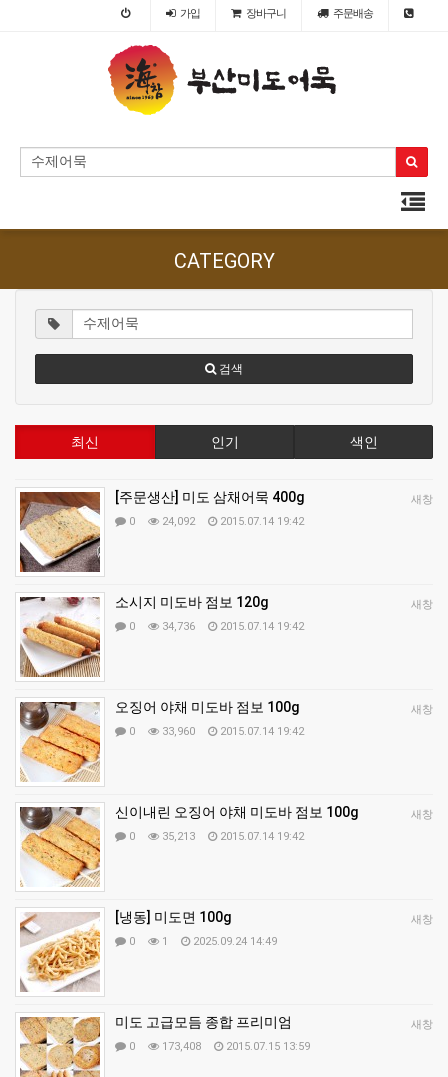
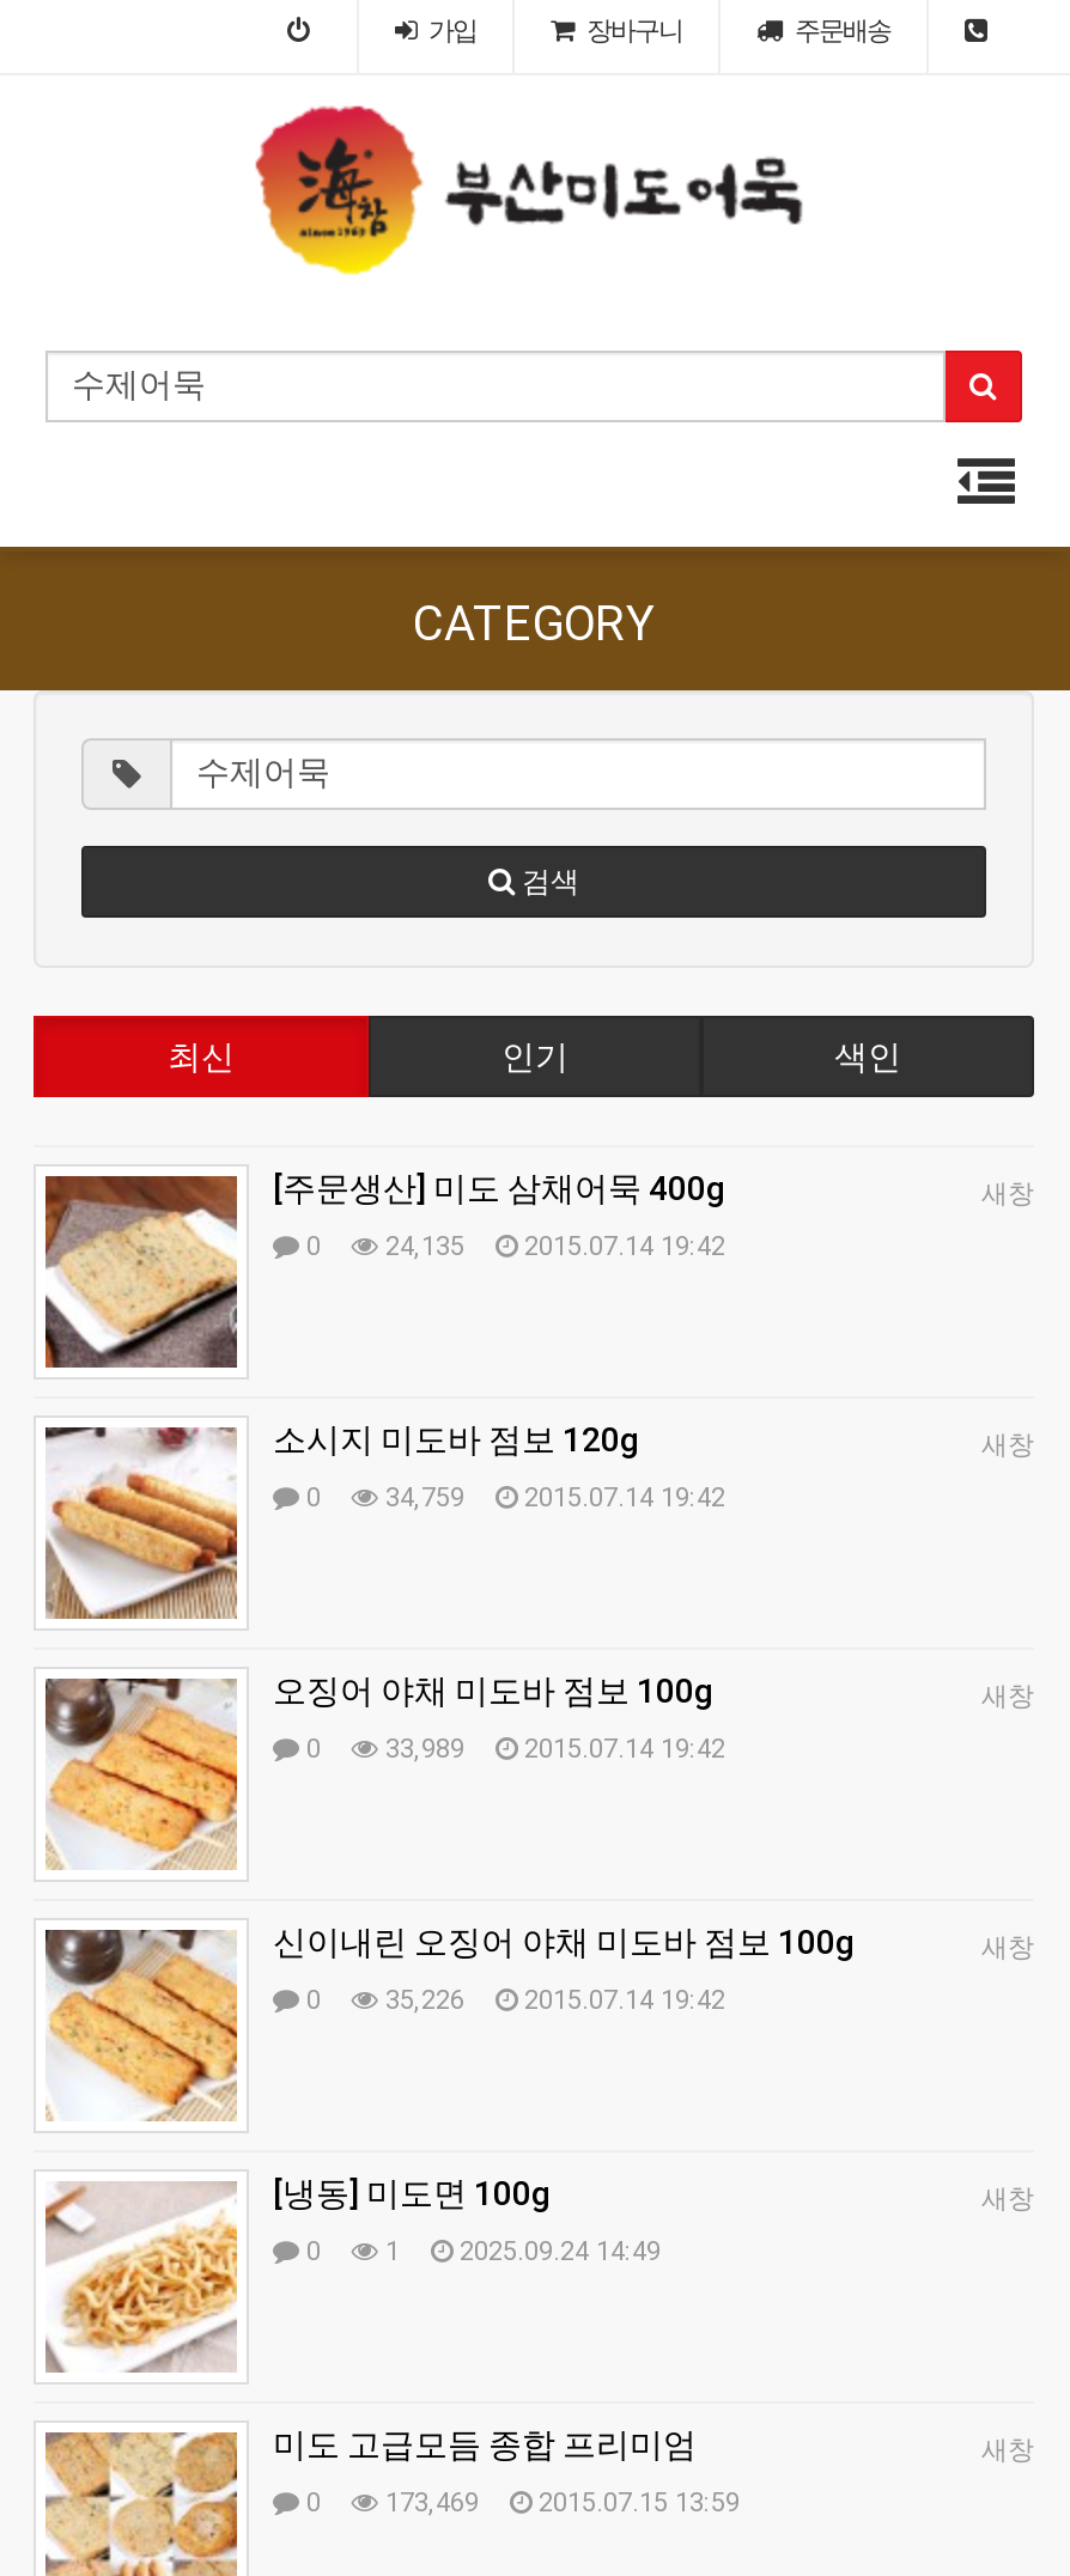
- 0 24,092 2015.07.14 19:42
+ 0 24,135 2015.07.14 19:42

- 0 34,736 2015.07.14 19:42
+ 0 34,759 2015.07.14 19:42

- 0 33,960 2015.07.14 19:42
+ 0 33,989 2015.07.14 19:42

- 0 35,213 2015.07.14 19:42
+ 0 35,226 2015.07.14 19:42

- 0 173,408 2015.07.15 13:59
+ 0 173,469 2015.07.15 13:59
